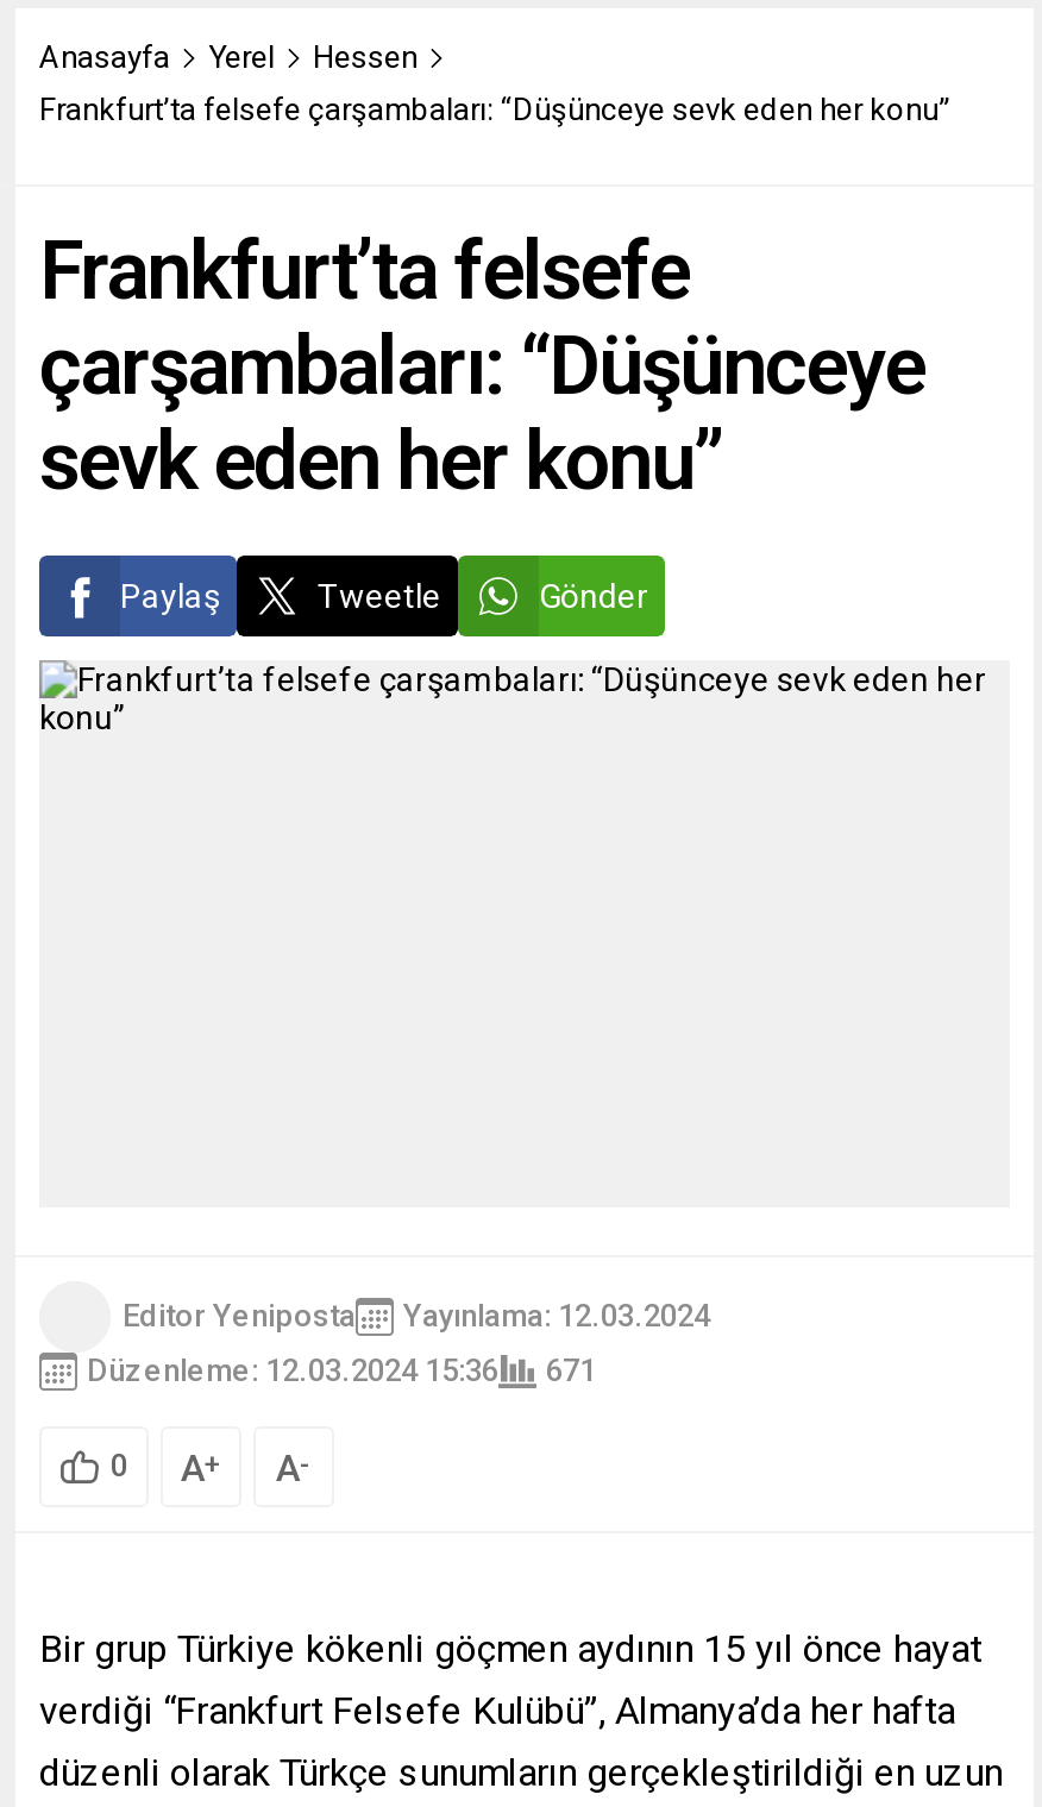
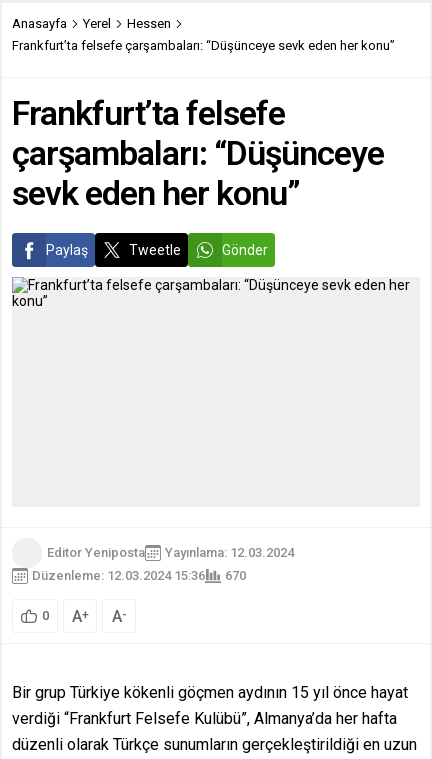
- Düzenleme: 12.03.2024 15:36 671
+ Düzenleme: 12.03.2024 15:36 670
